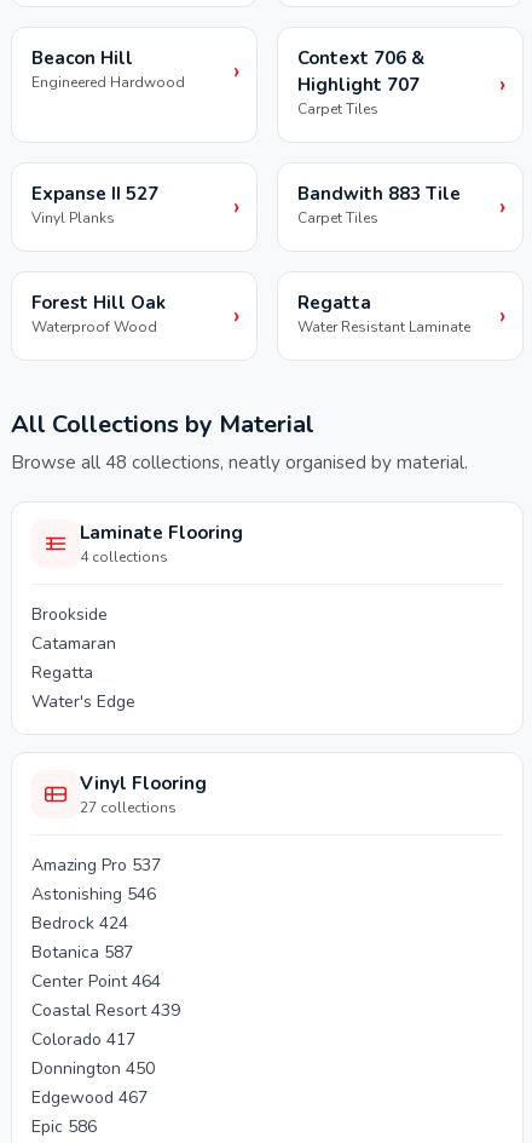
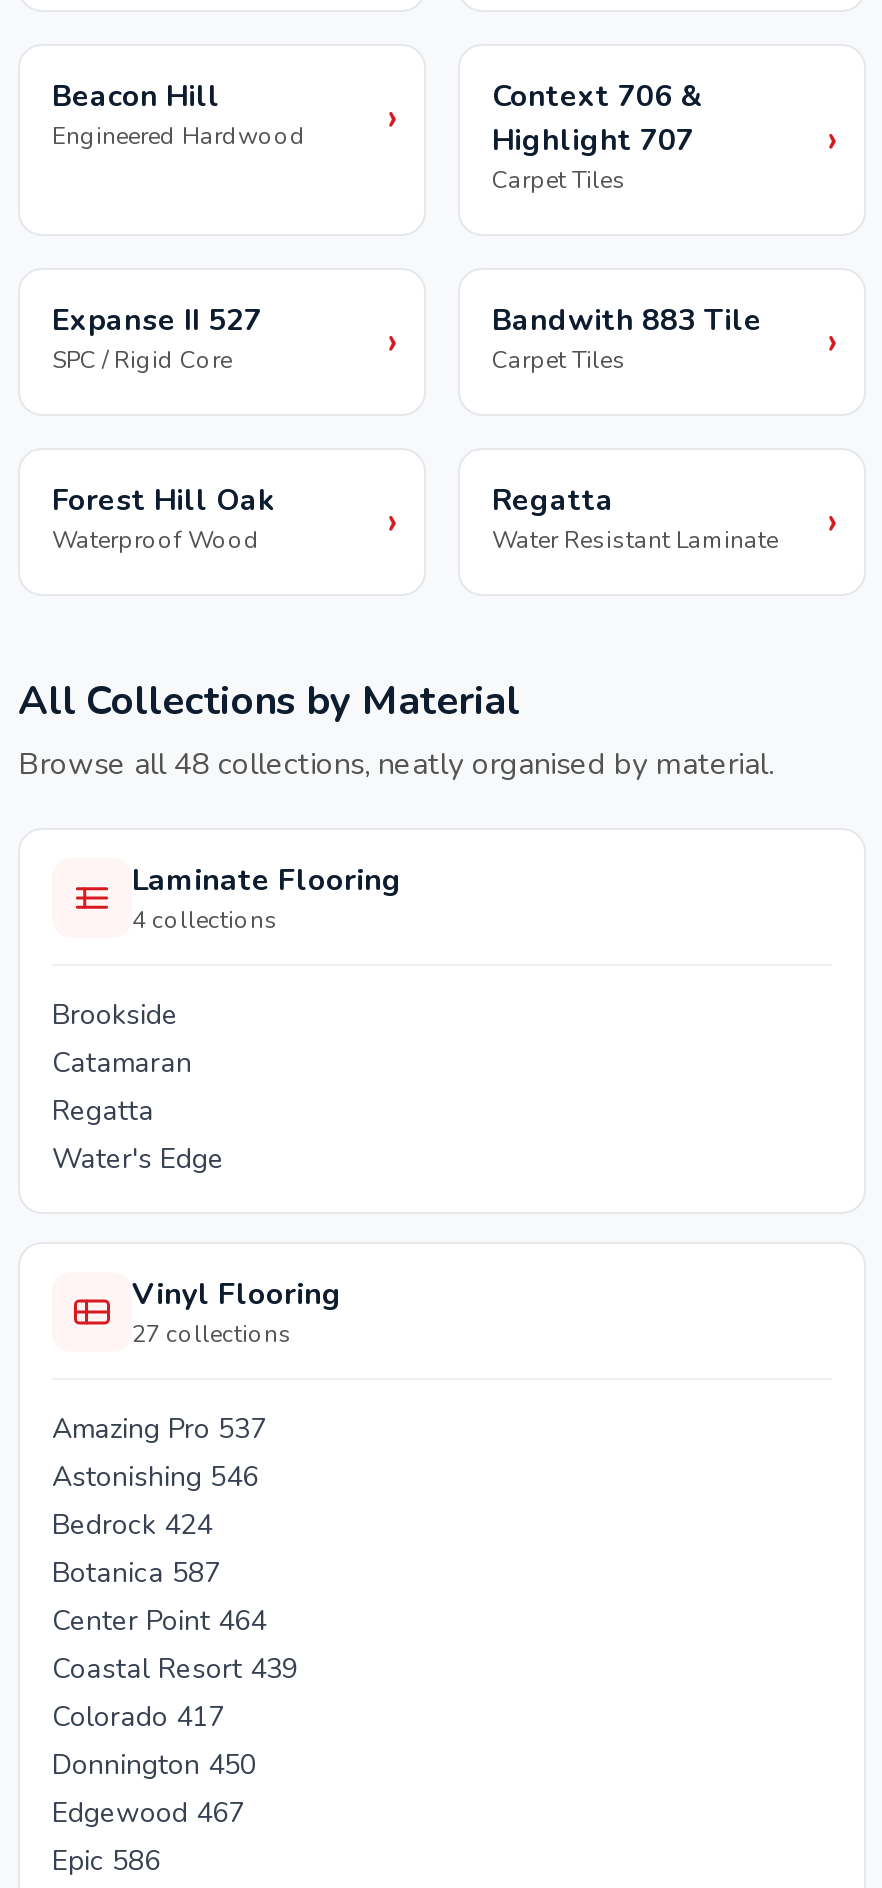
- Vinyl Planks
+ SPC / Rigid Core
